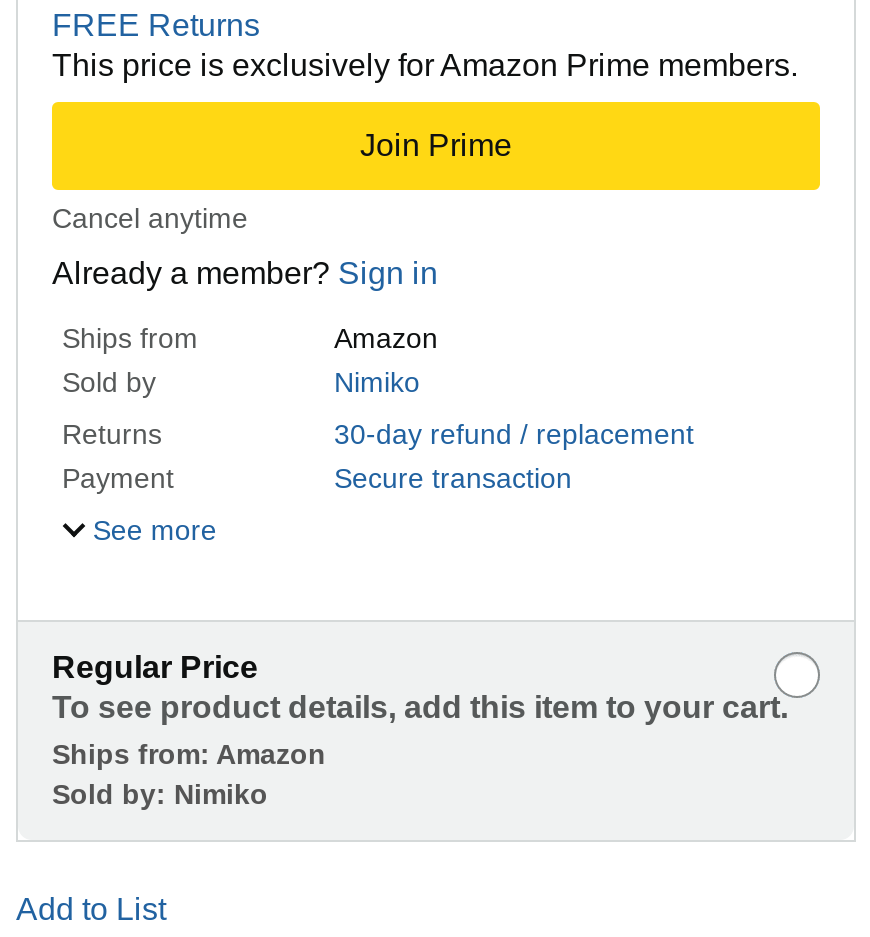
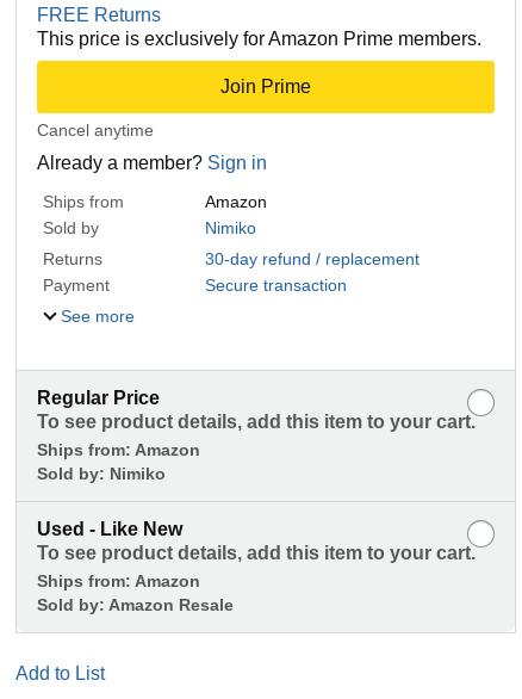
+ Used - Like New
+ To see product details, add this item to your cart.
+ Ships from: Amazon
+ Sold by: Amazon Resale
